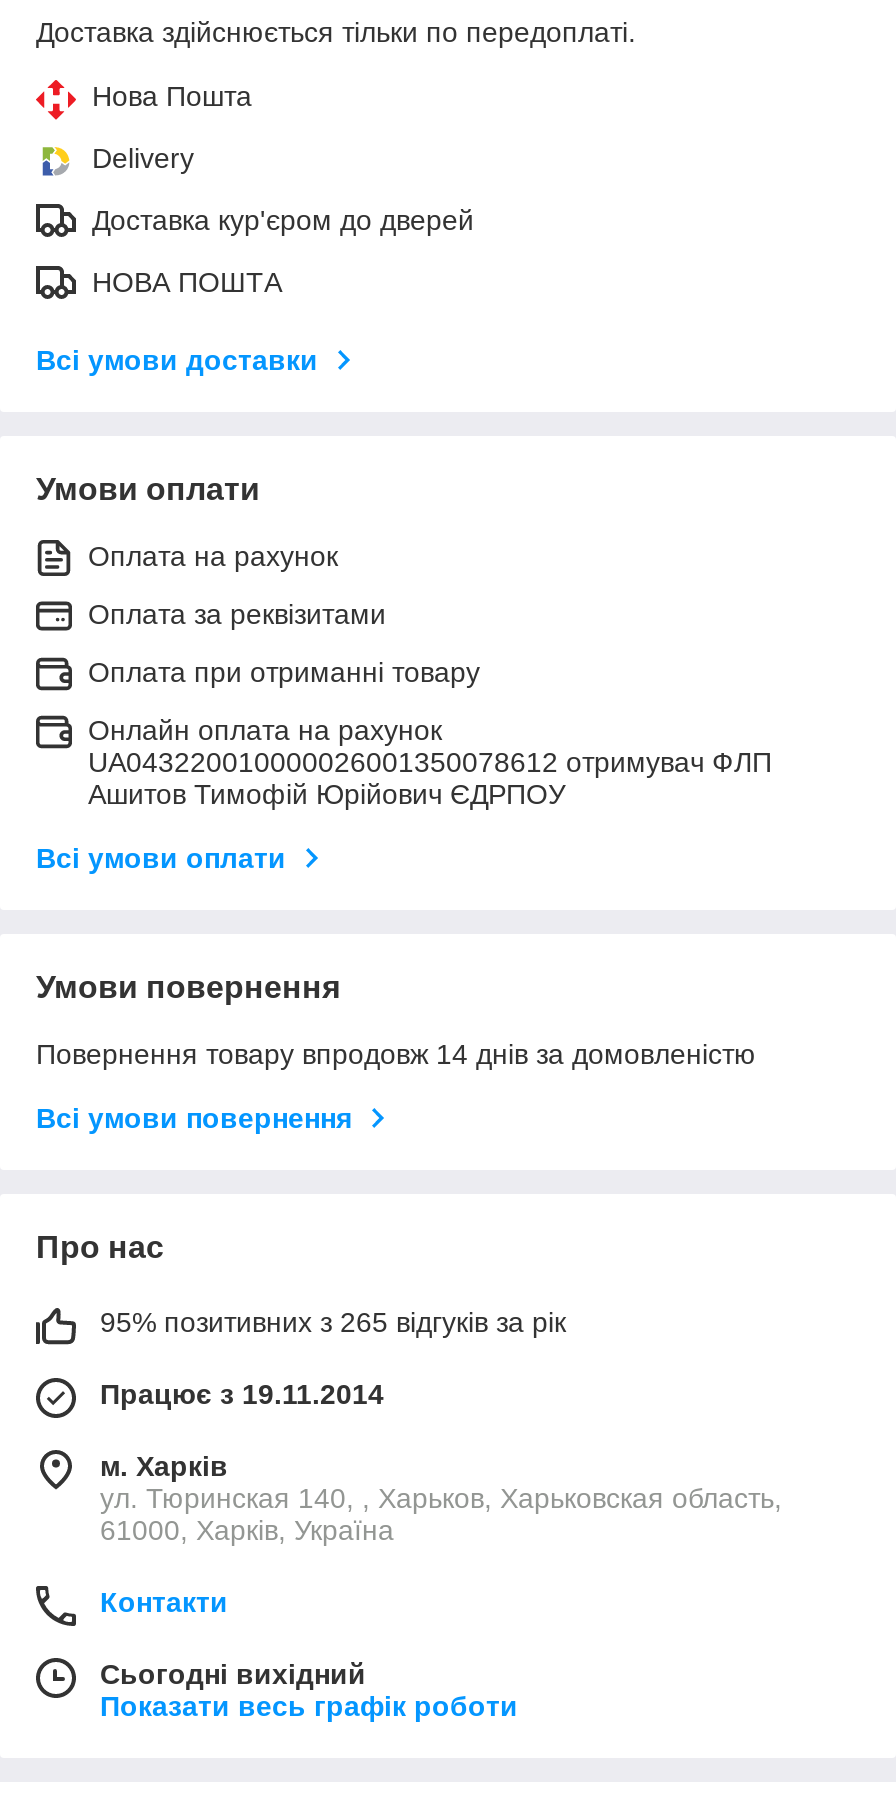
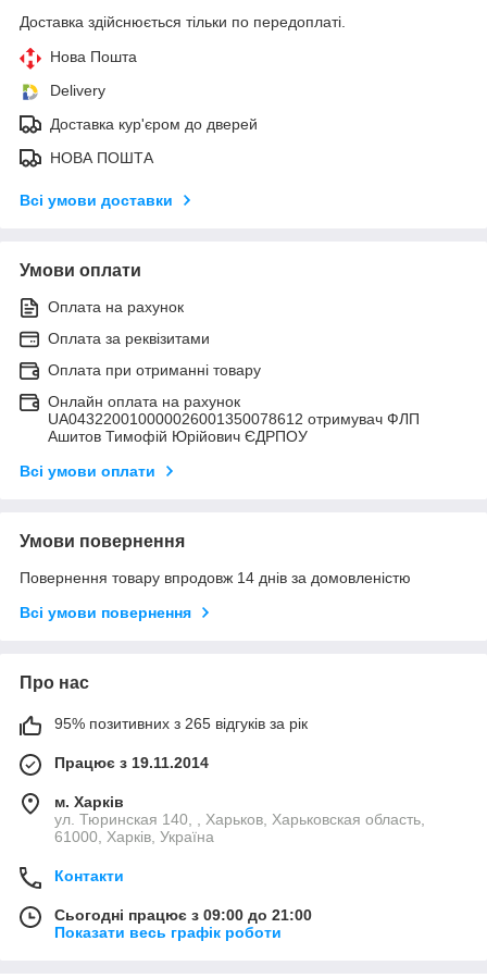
- Сьогодні вихідний
+ Сьогодні працює з 09:00 до 21:00
